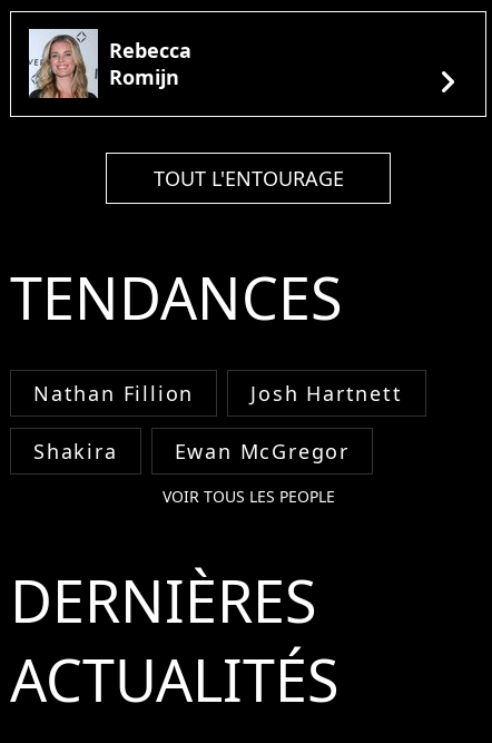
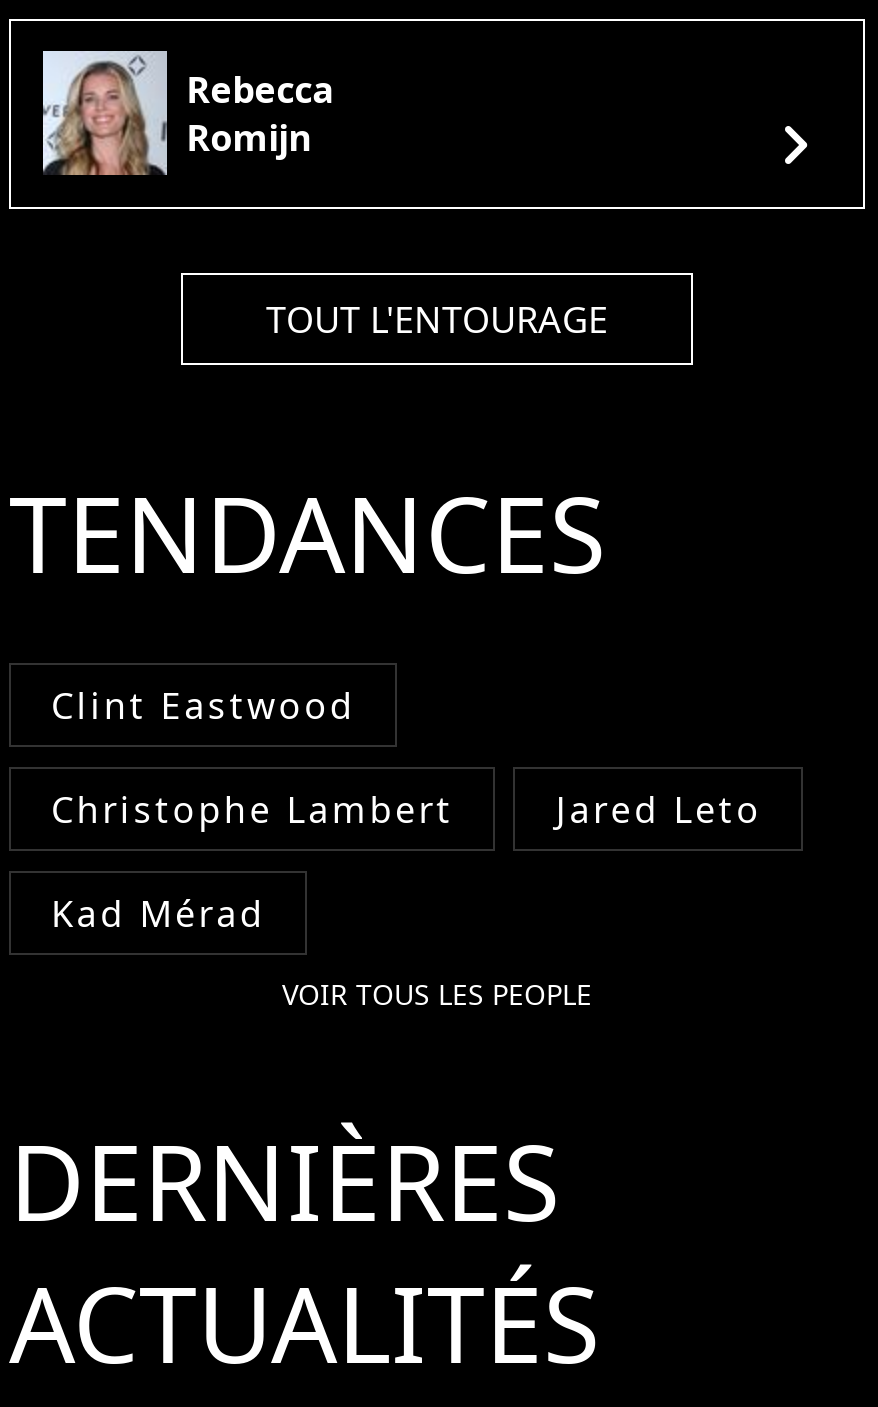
- Nathan Fillion
- Josh Hartnett
- Shakira
- Ewan McGregor
+ Clint Eastwood
+ Christophe Lambert
+ Jared Leto
+ Kad Mérad
